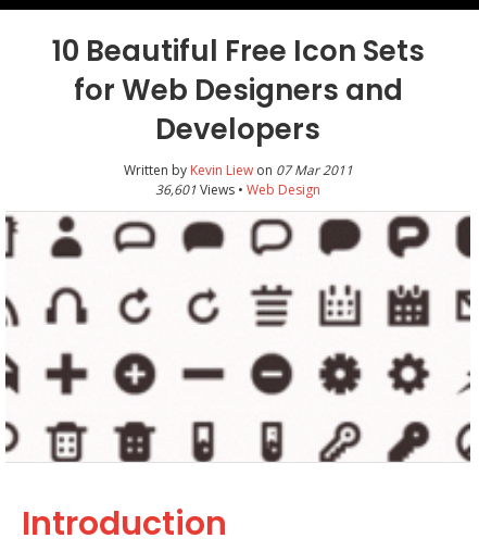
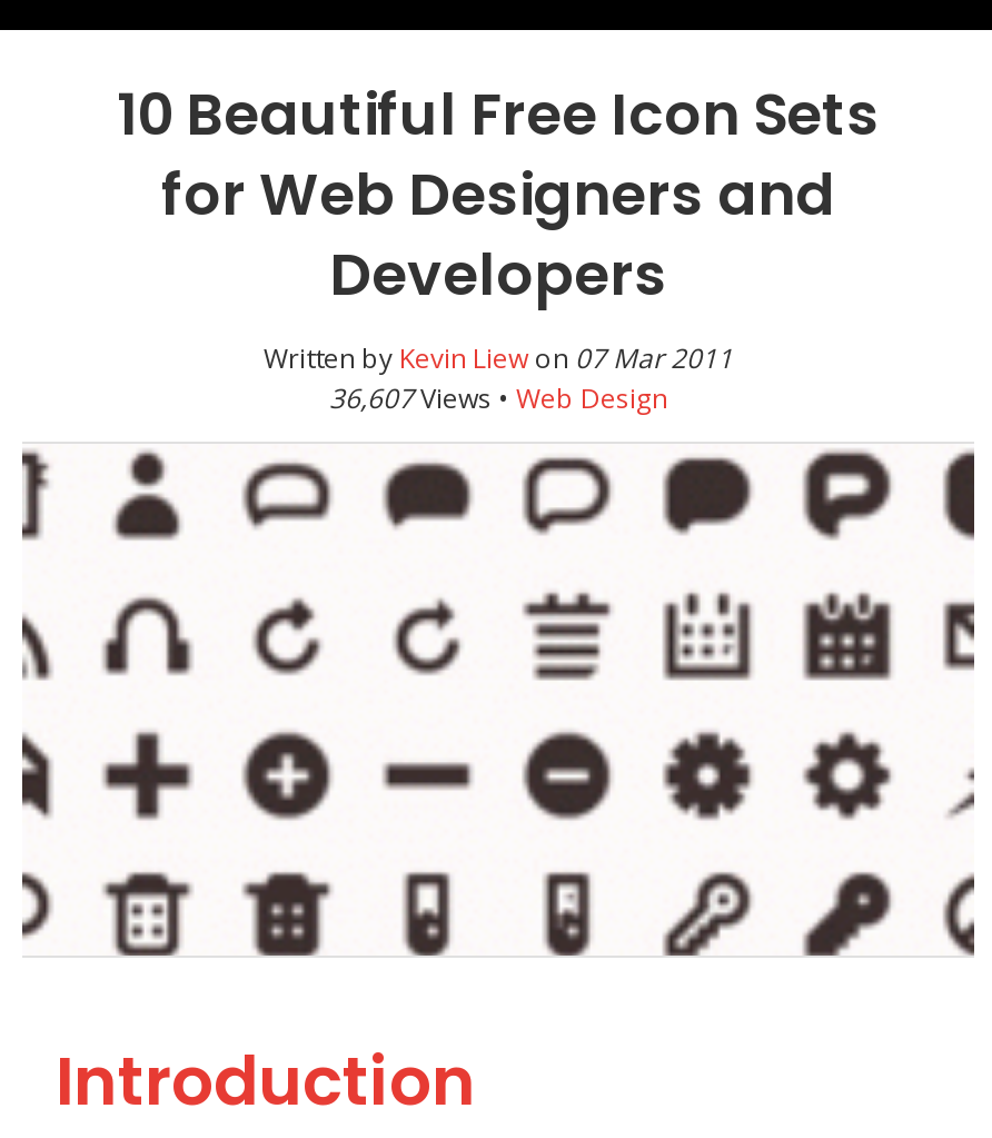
- 36,601Views • Web Design
+ 36,607Views • Web Design
